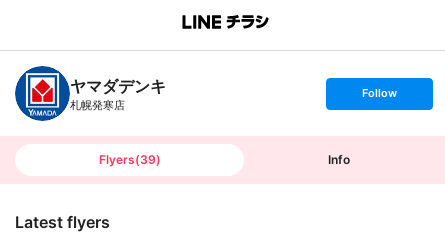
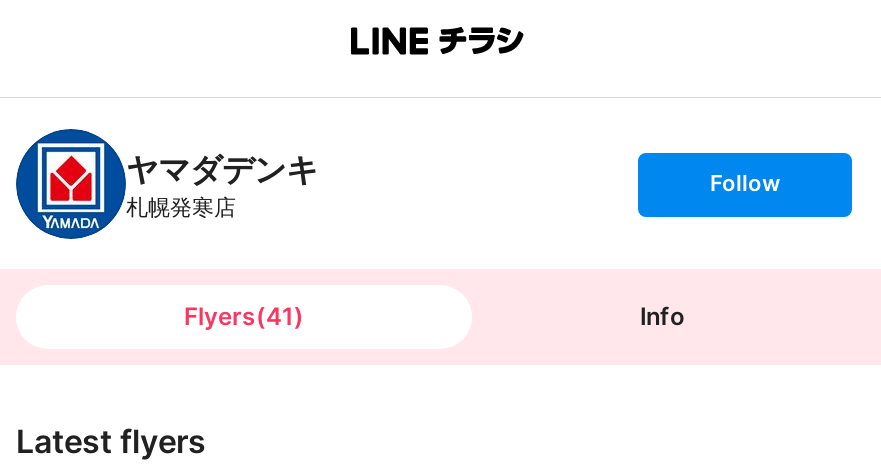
- Flyers(39)
+ Flyers(41)
